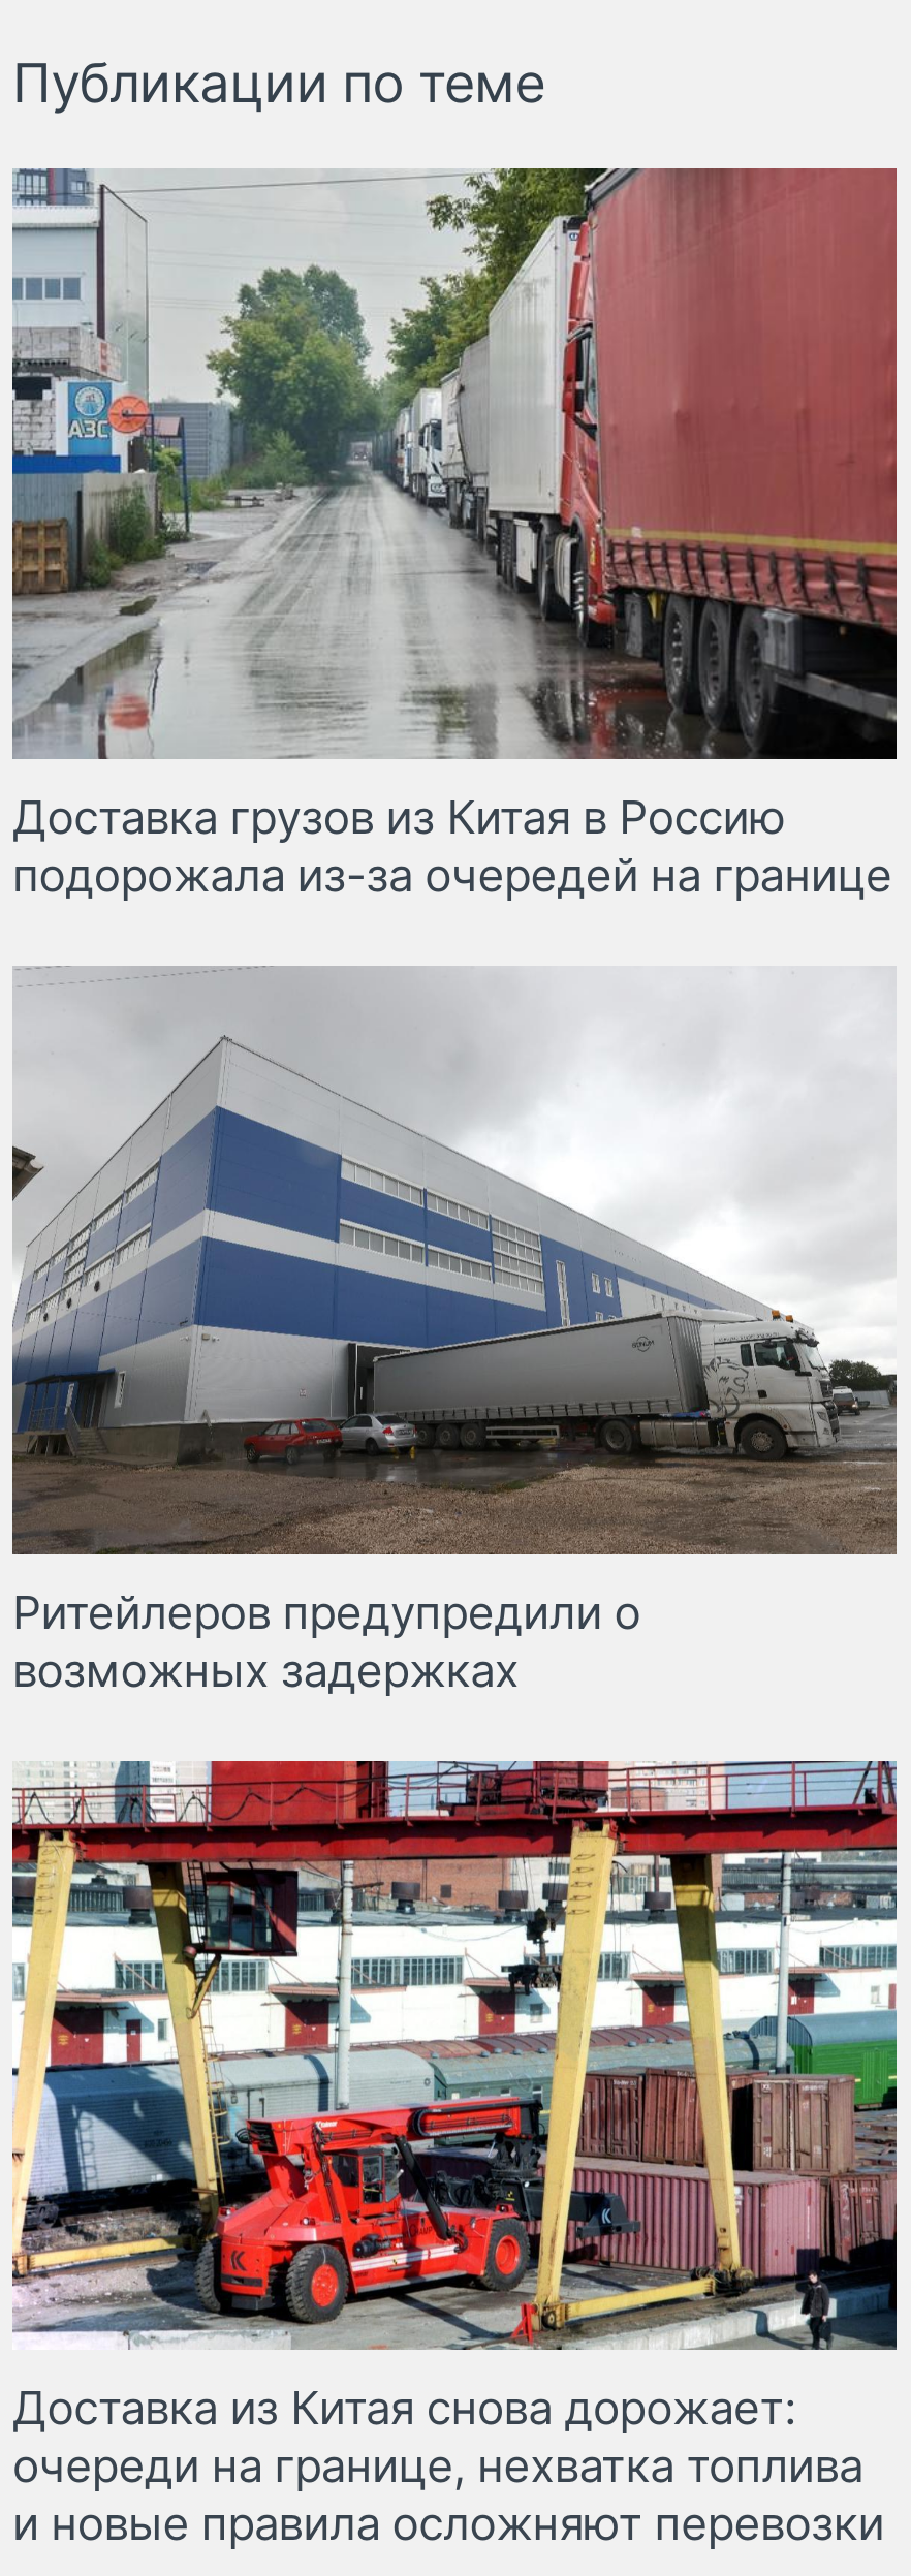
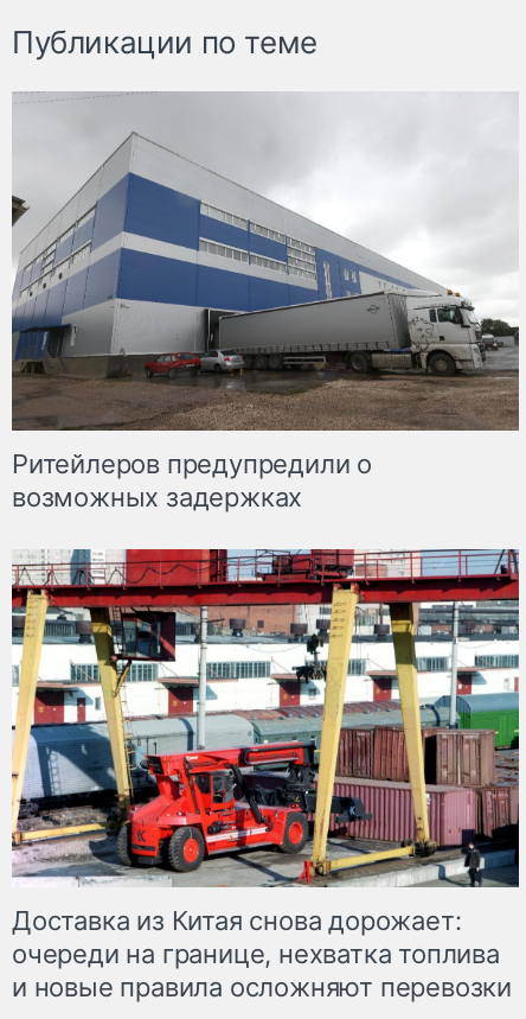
- [image]
- Доставка грузов из Китая в Россию
- подорожала из-за очередей на границе
